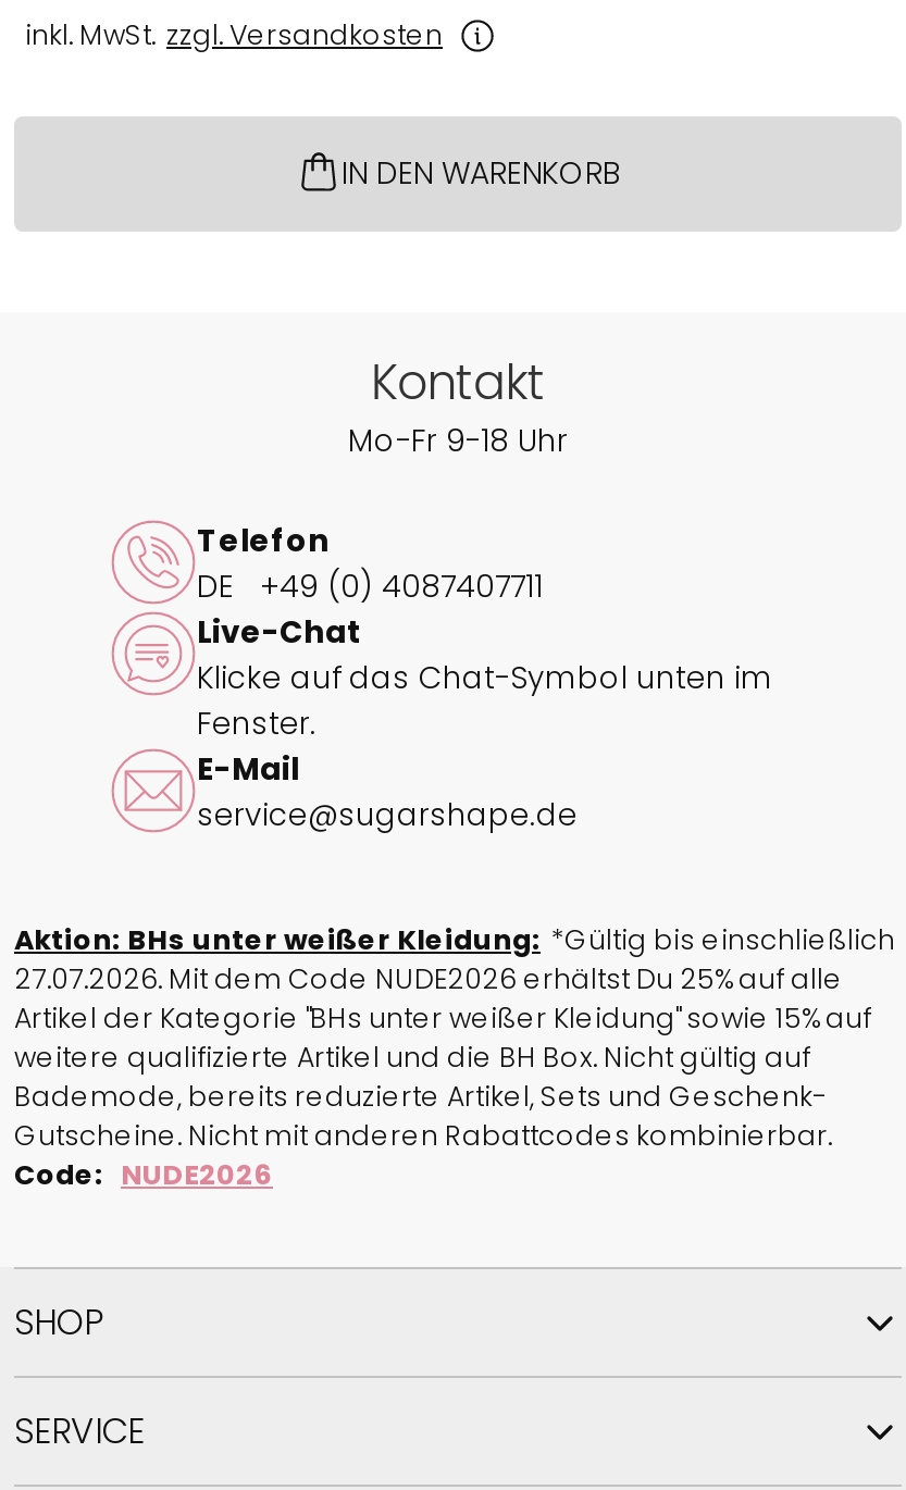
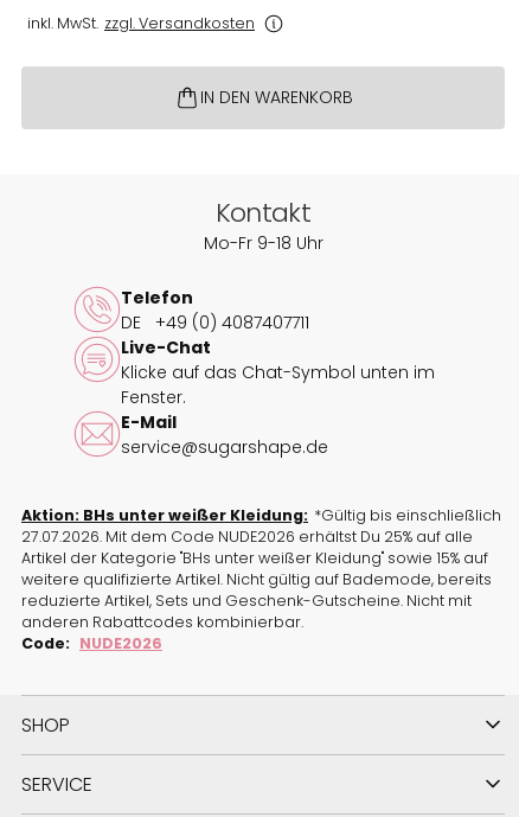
- weitere qualifizierte Artikel und die BH Box. Nicht gültig auf
- Bademode, bereits reduzierte Artikel, Sets und Geschenk-
- Gutscheine. Nicht mit anderen Rabattcodes kombinierbar.
+ weitere qualifizierte Artikel. Nicht gültig auf Bademode, bereits
+ reduzierte Artikel, Sets und Geschenk-Gutscheine. Nicht mit
+ anderen Rabattcodes kombinierbar.
